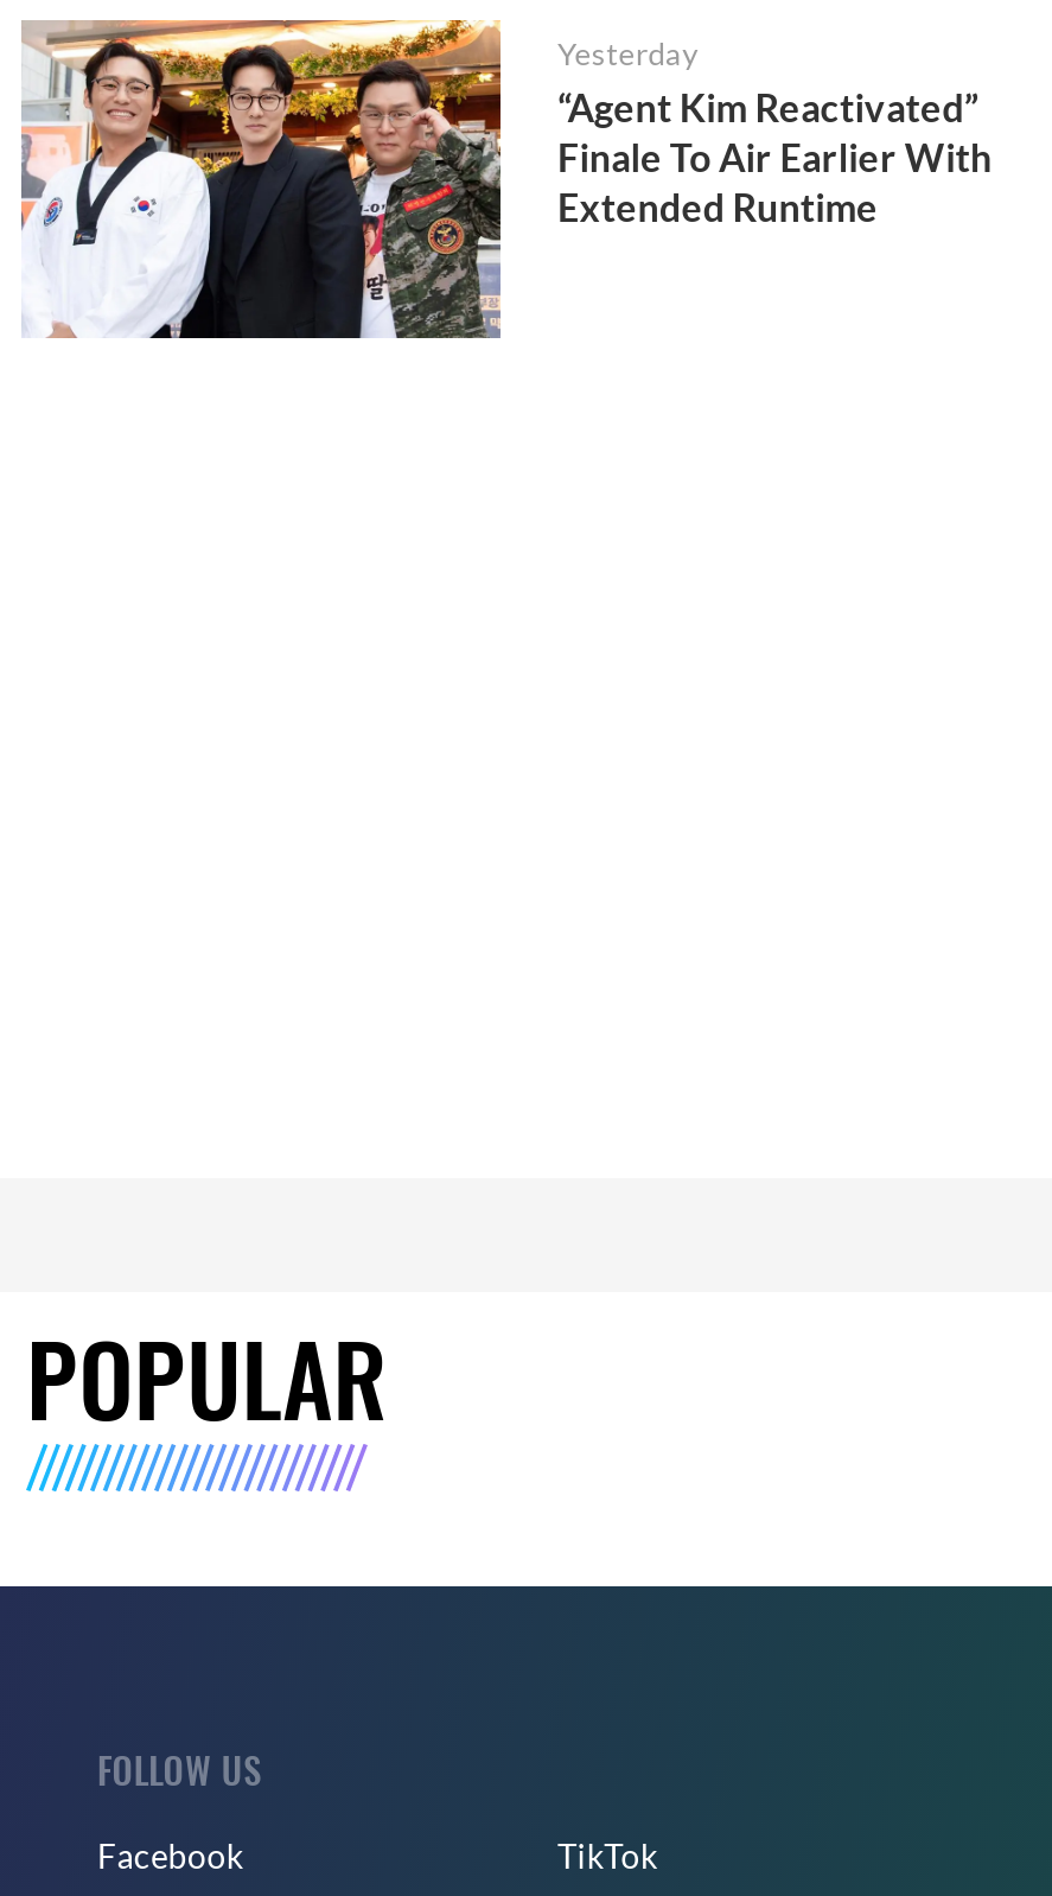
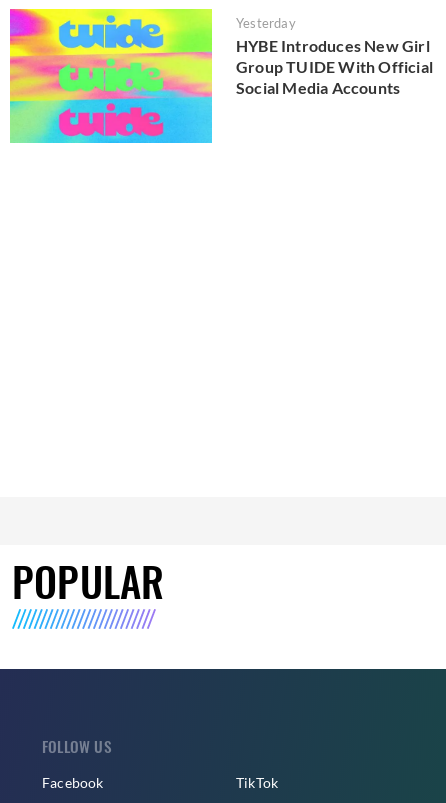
- [image]
- “Agent Kim Reactivated”
- Finale To Air Earlier With
- Extended Runtime
+ [image]
+ HYBE Introduces New Girl
+ Group TUIDE With Official
+ Social Media Accounts
